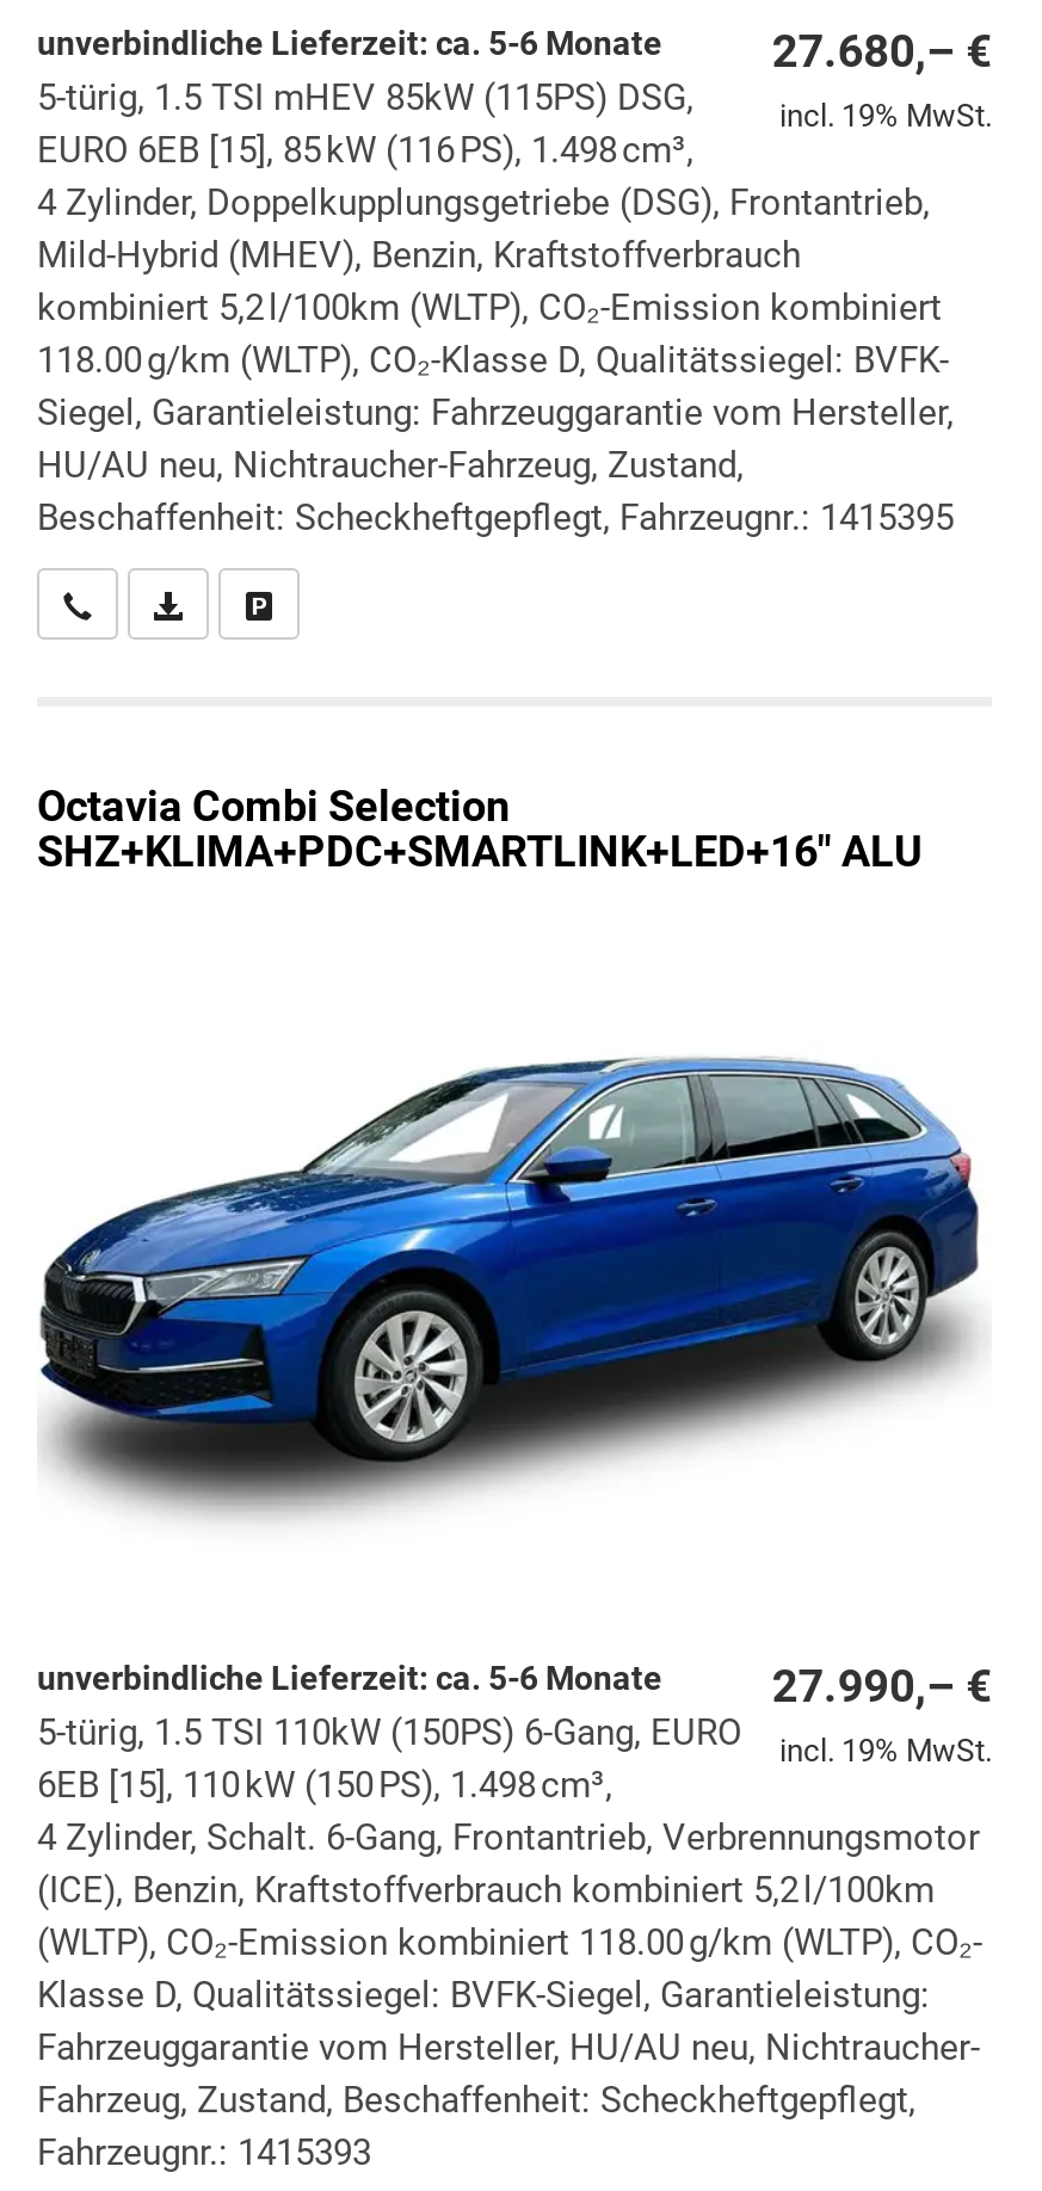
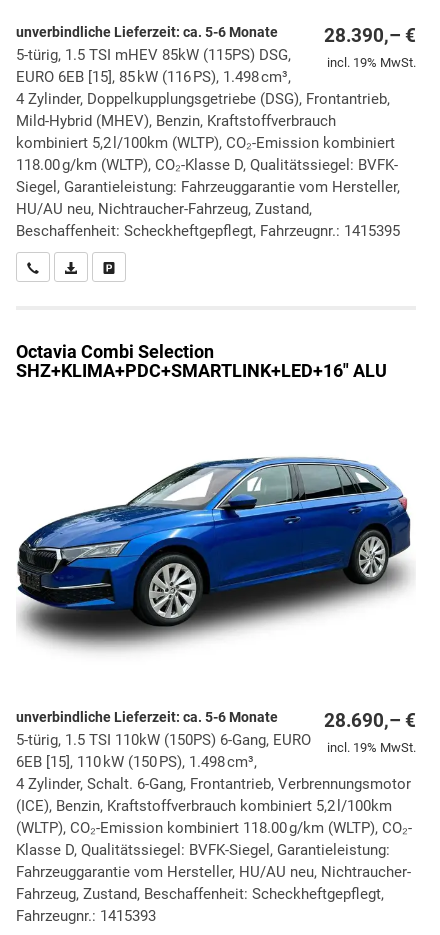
- 27.680,– €
+ 28.390,– €

- 27.990,– €
+ 28.690,– €
